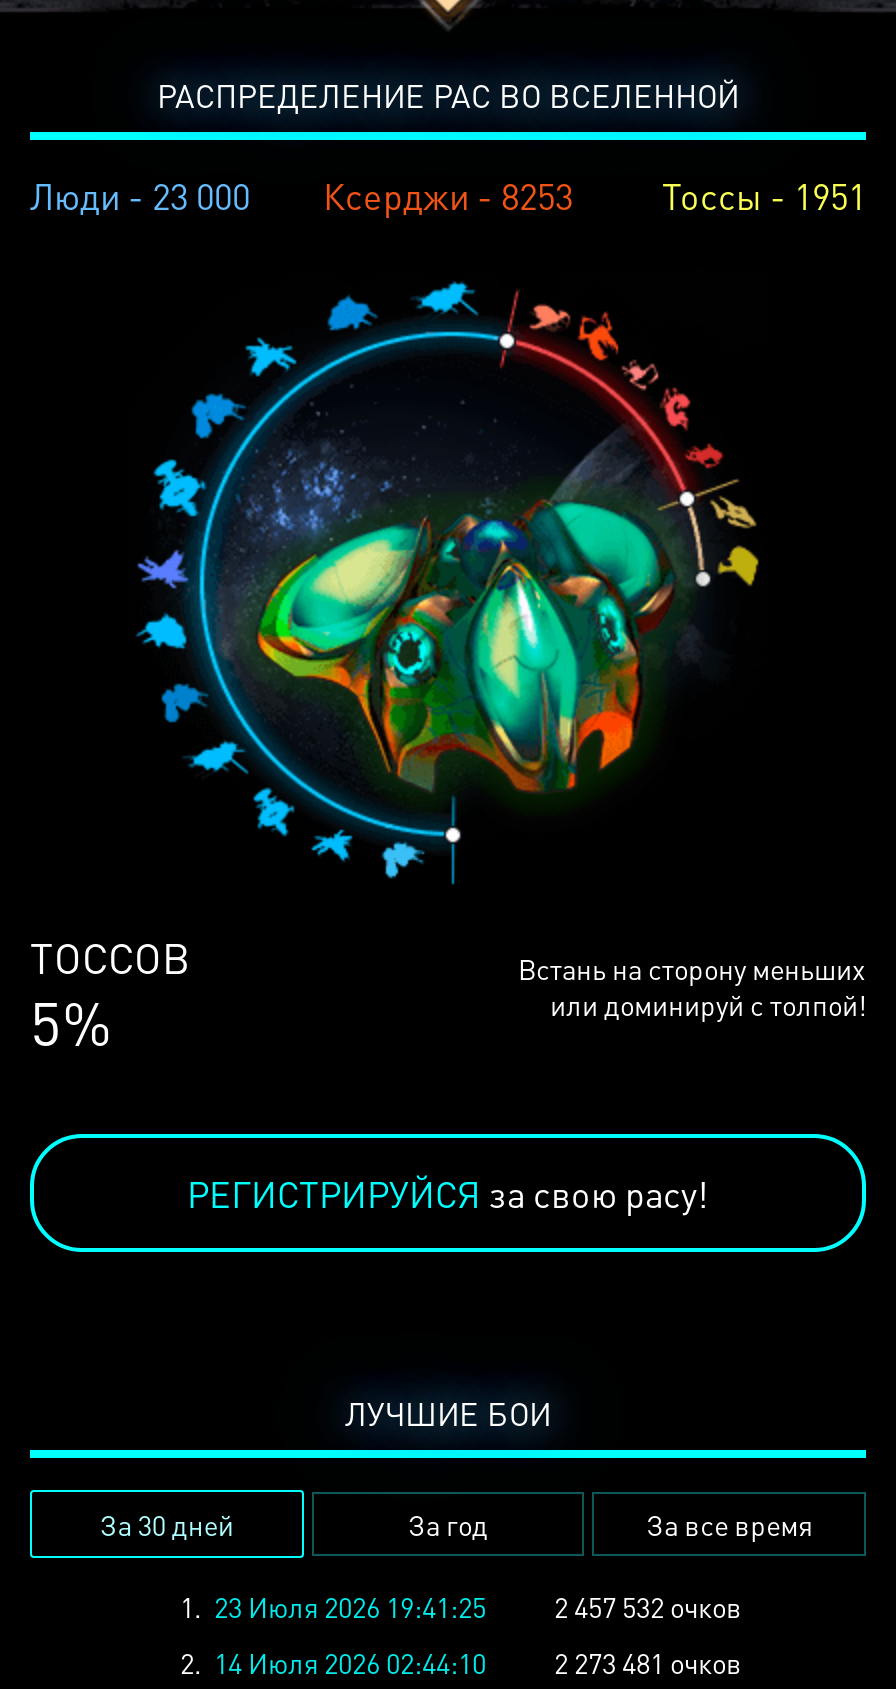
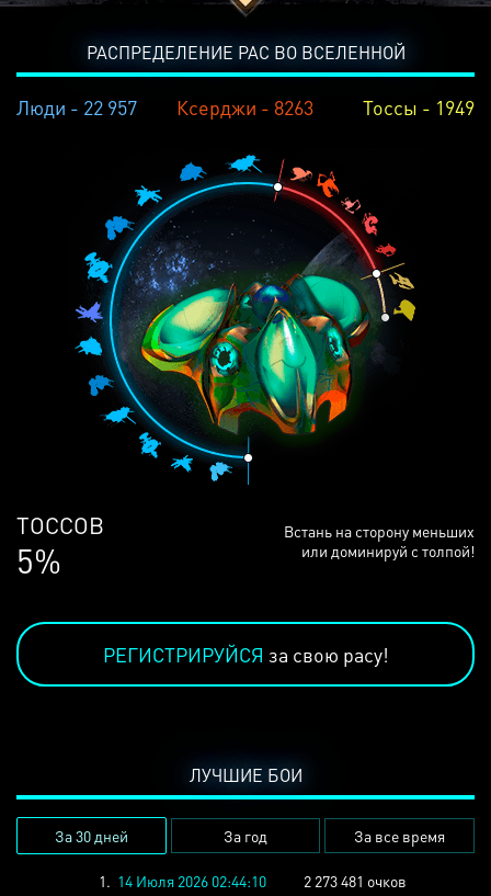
- Люди - 23 000
+ Люди - 22 957

- Ксерджи - 8253
+ Ксерджи - 8263

- Тоссы - 1951
+ Тоссы - 1949

- 1. 23 Июля 2026 19:41:25
- 2 457 532 очков
- 2. 14 Июля 2026 02:44:10
+ 1. 14 Июля 2026 02:44:10
